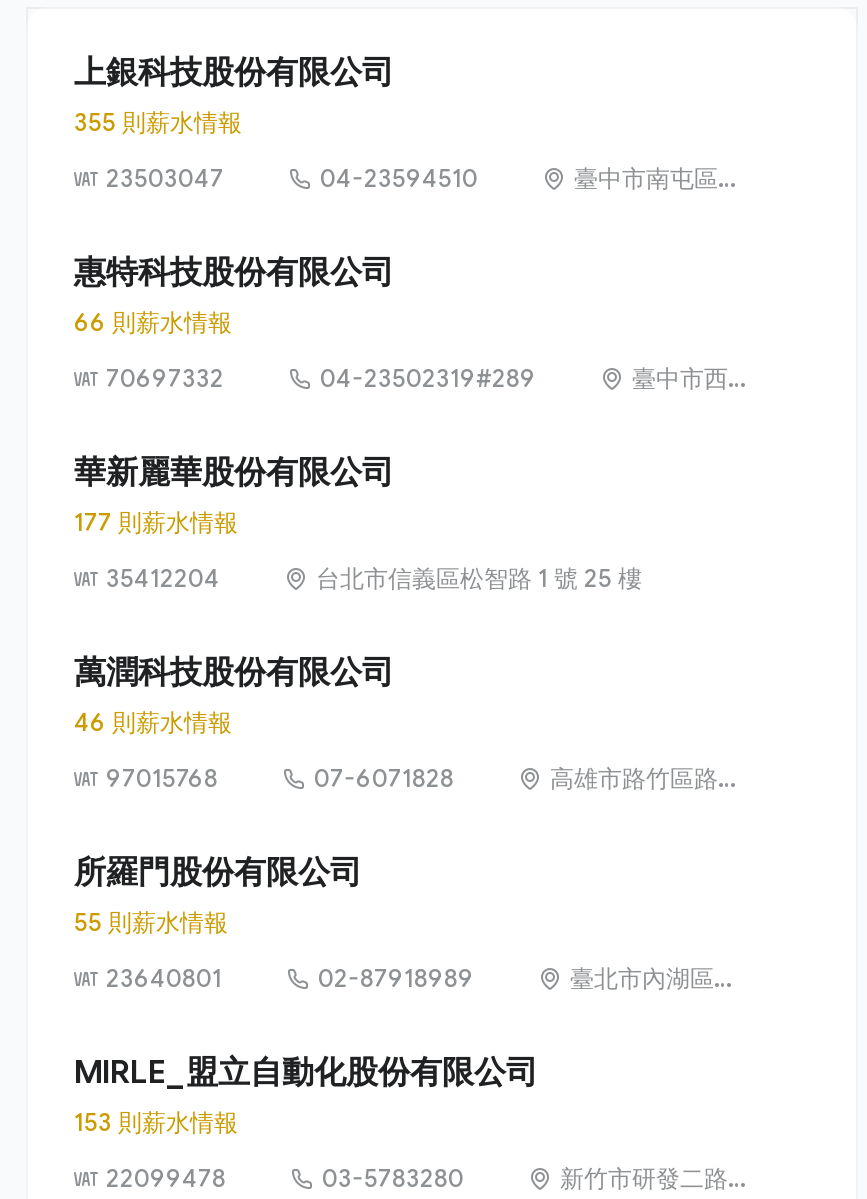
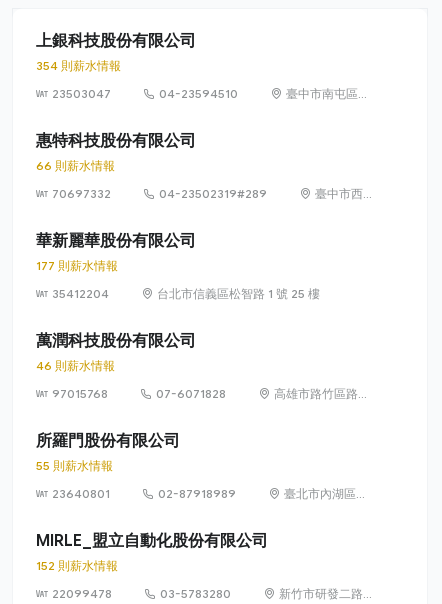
- 355 則薪水情報
+ 354 則薪水情報

- 153 則薪水情報
+ 152 則薪水情報
